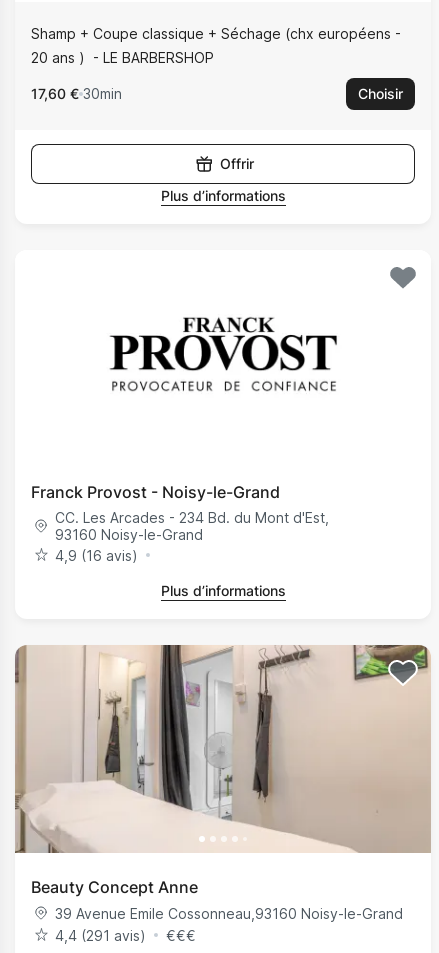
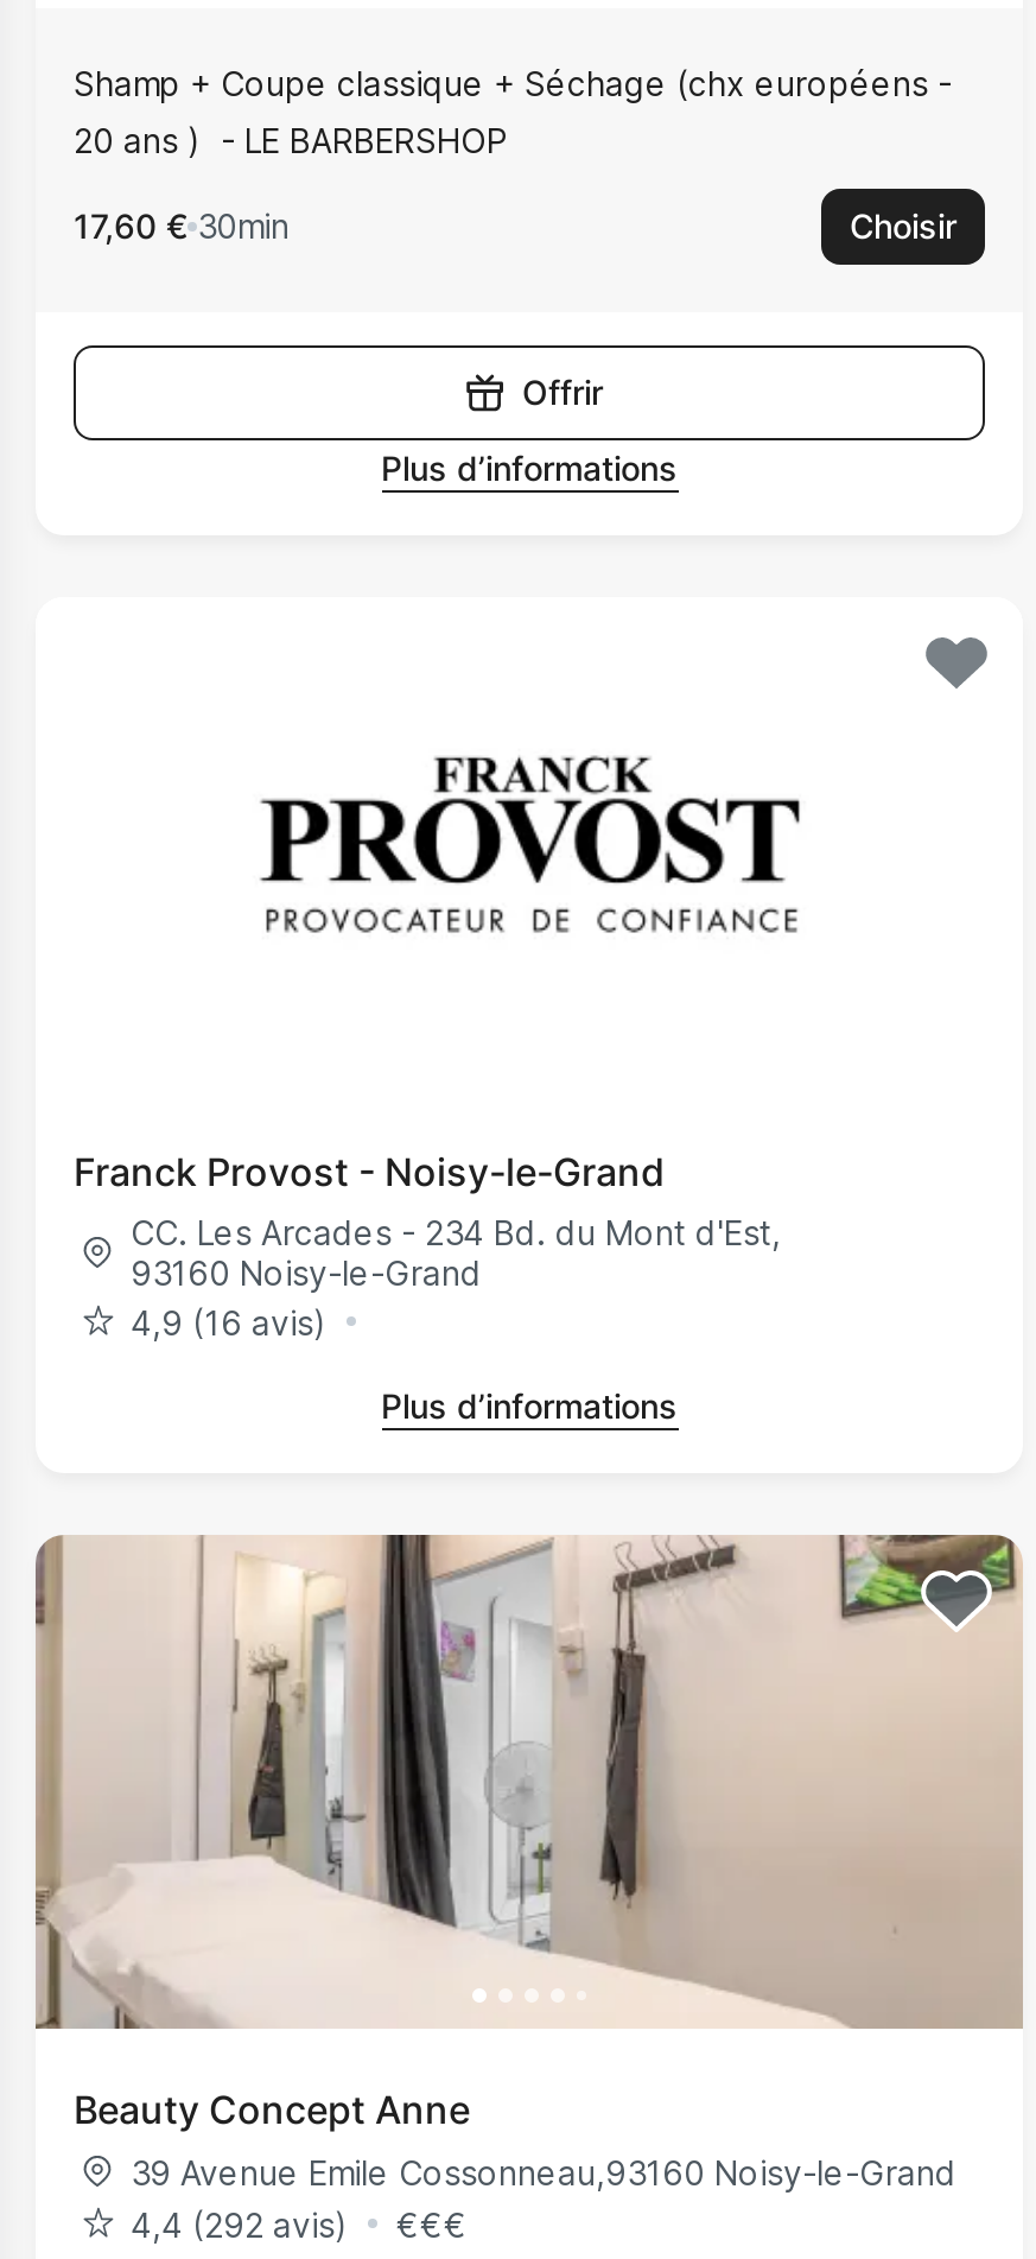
- 4,4 (291 avis)
+ 4,4 (292 avis)
